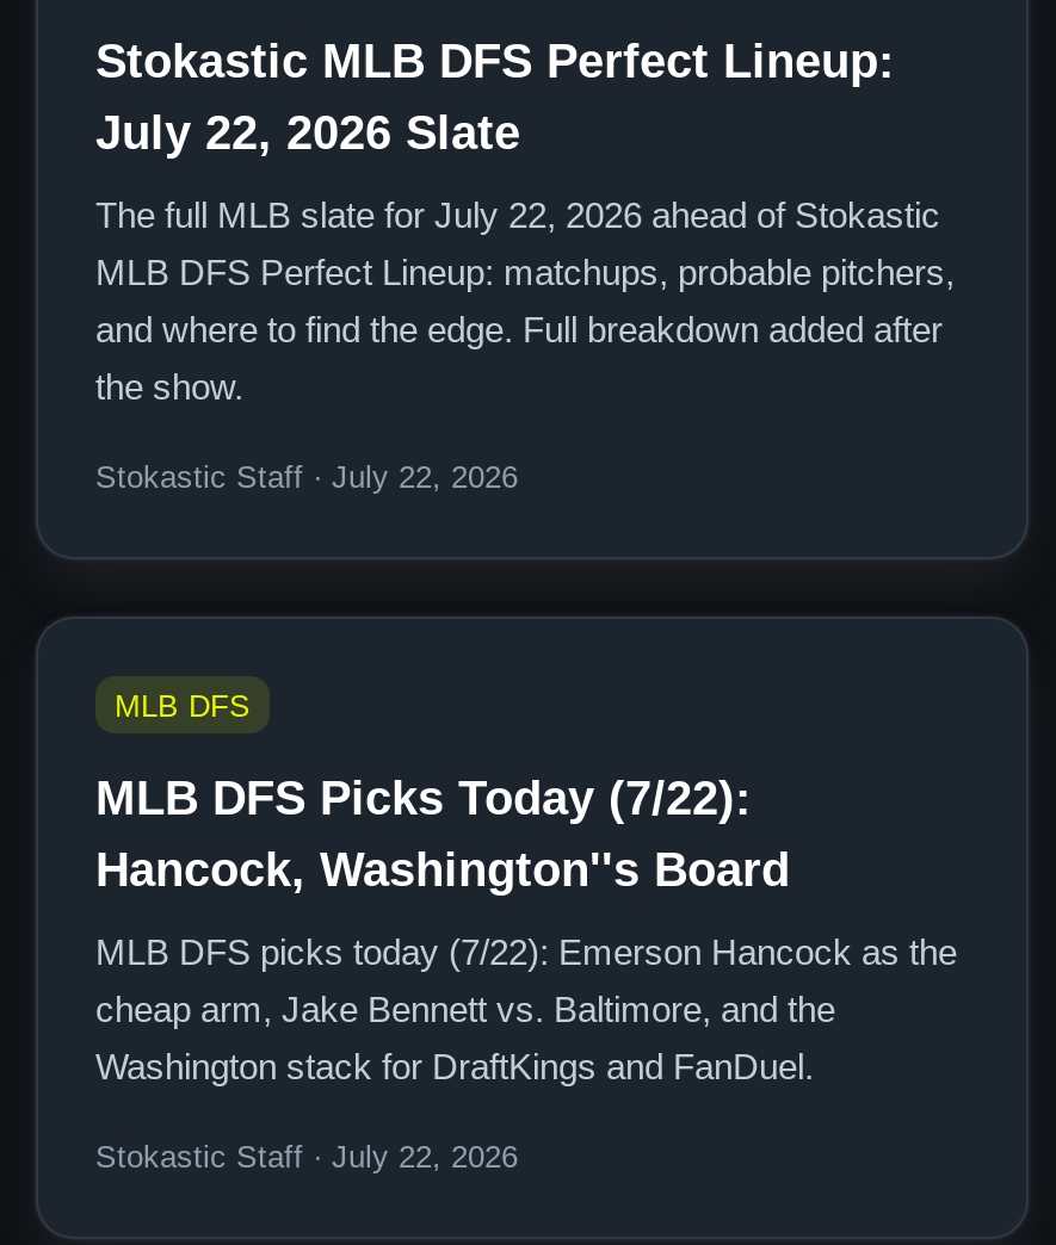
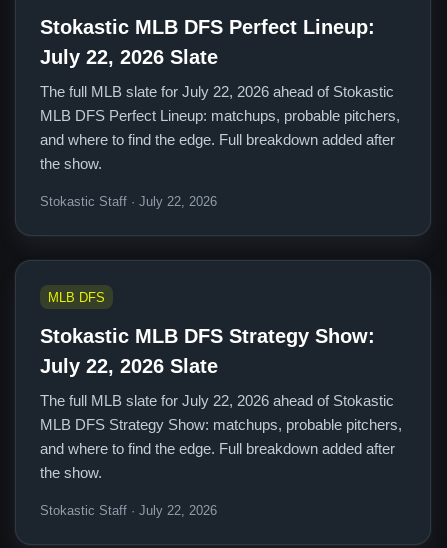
- MLB DFS Picks Today (7/22):
- Hancock, Washington''s Board
+ Stokastic MLB DFS Strategy Show:
+ July 22, 2026 Slate

- MLB DFS picks today (7/22): Emerson Hancock as the
- cheap arm, Jake Bennett vs. Baltimore, and the
- Washington stack for DraftKings and FanDuel.
+ The full MLB slate for July 22, 2026 ahead of Stokastic
+ MLB DFS Strategy Show: matchups, probable pitchers,
+ and where to find the edge. Full breakdown added after
+ the show.
